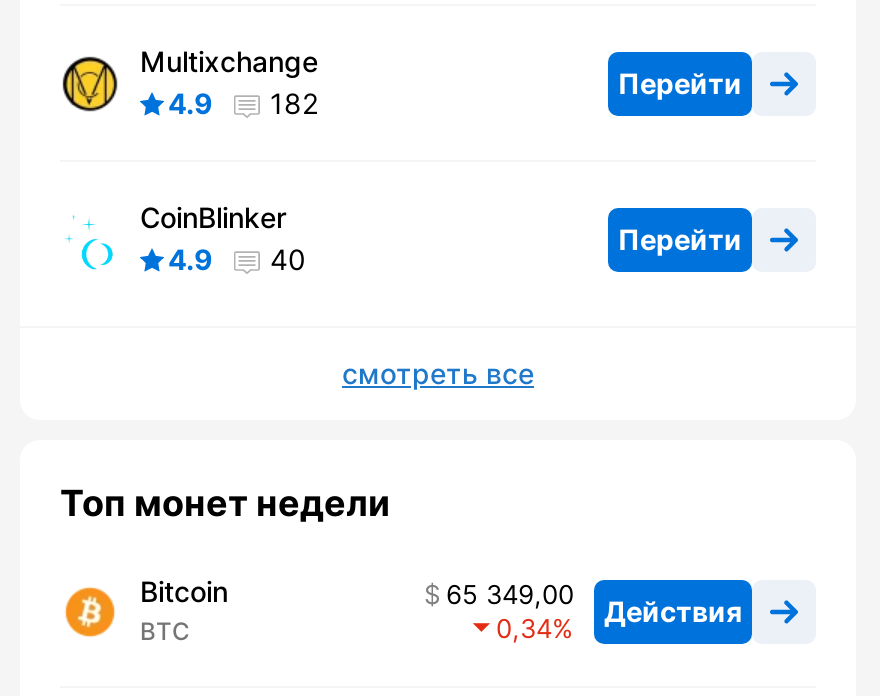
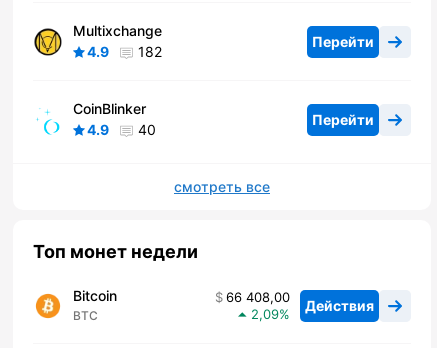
- 65 349,00 Действия
+ 66 408,00 Действия

- 0,34
+ 2,09
